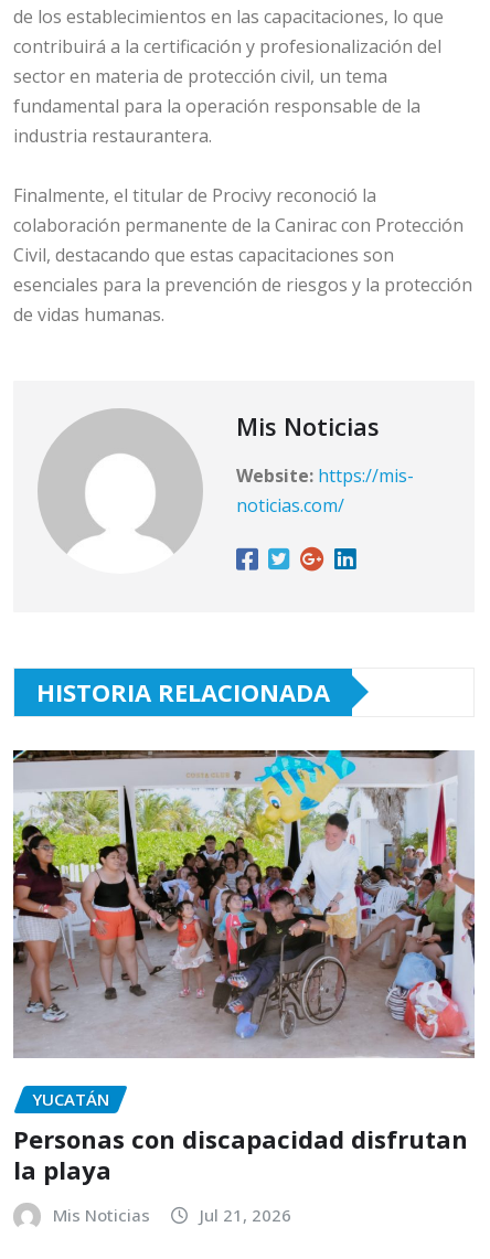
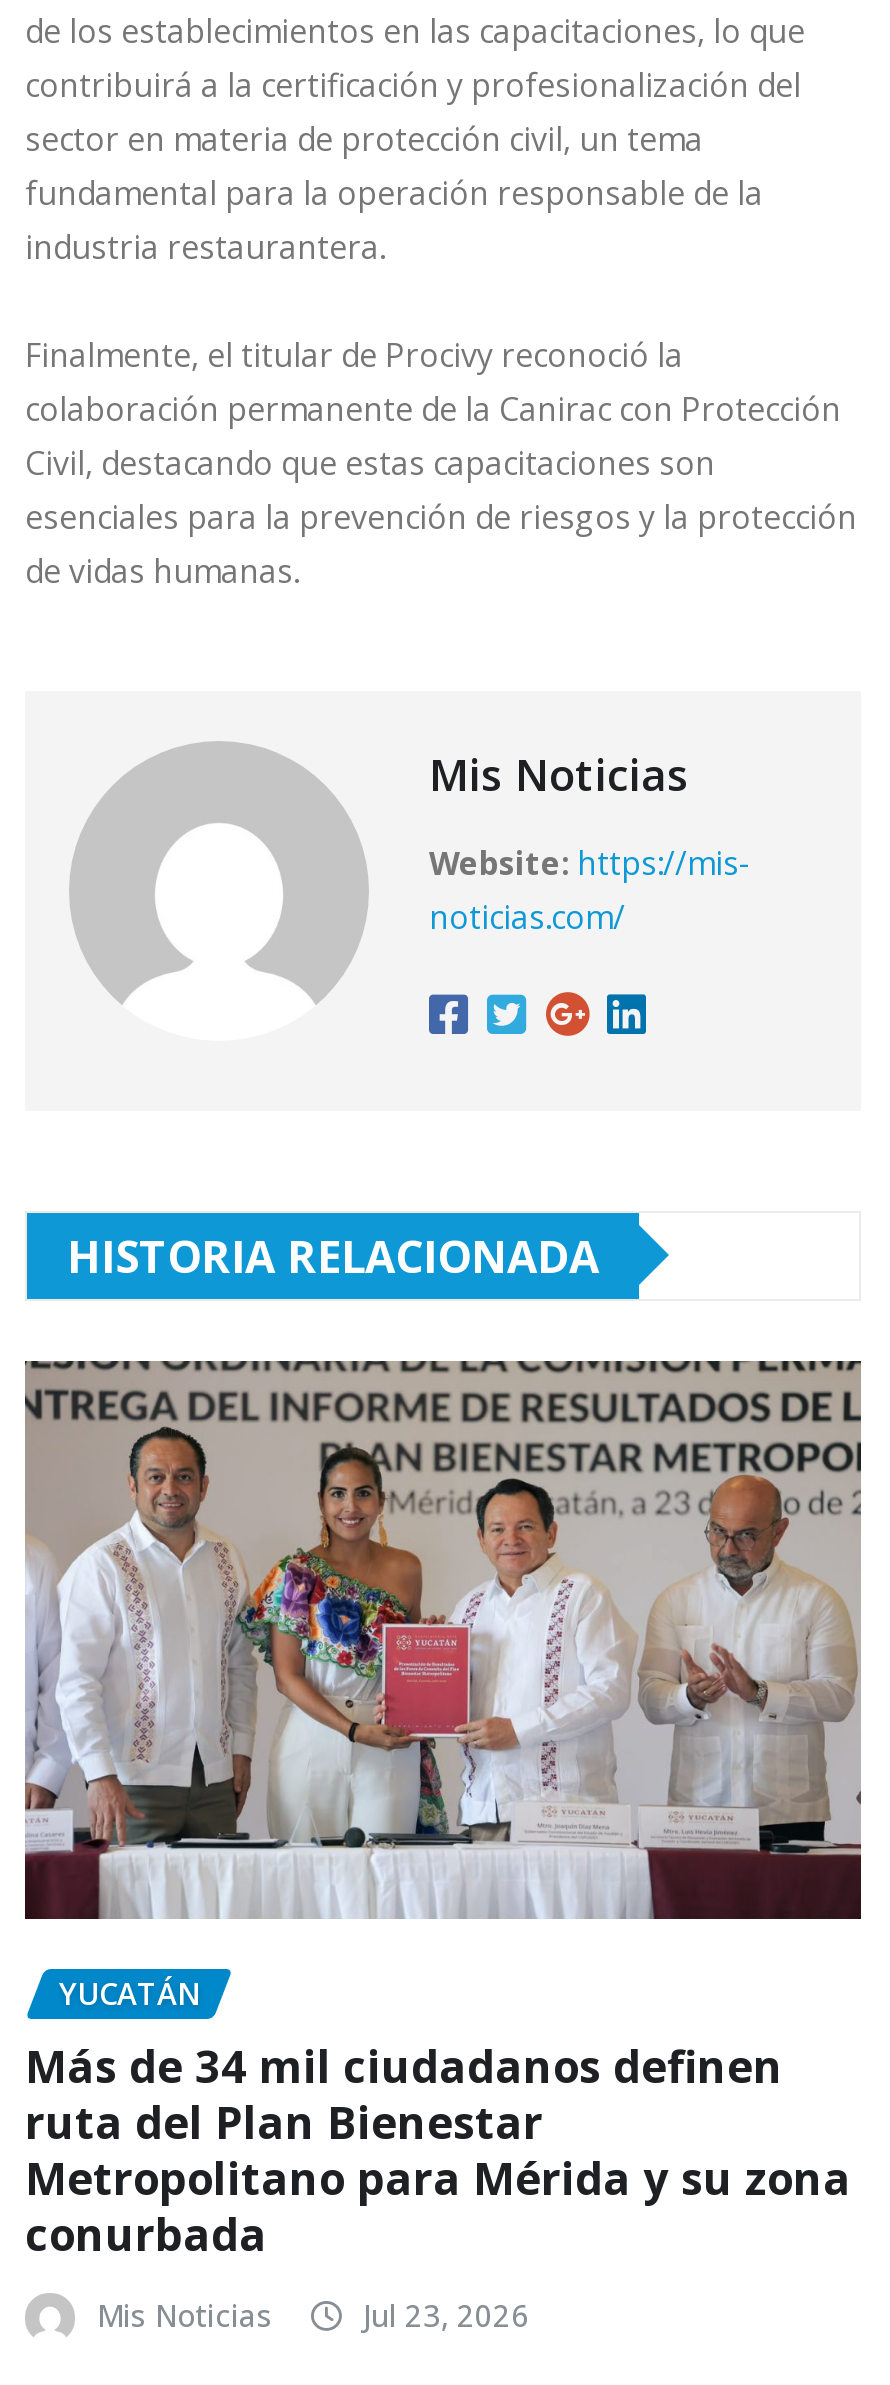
- [image]
+ [image]

- Personas con discapacidad disfrutan
- la playa
+ Más de 34 mil ciudadanos definen
+ ruta del Plan Bienestar
+ Metropolitano para Mérida y su zona
+ conurbada

- Jul 21, 2026
+ Jul 23, 2026
